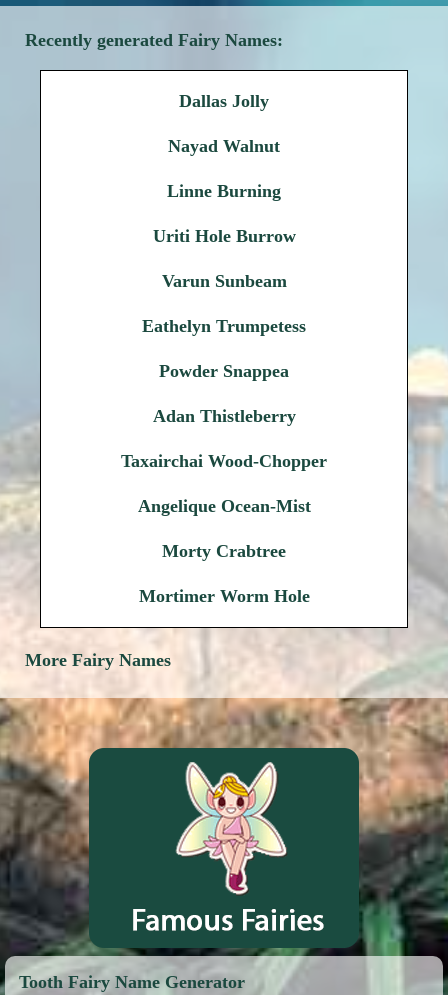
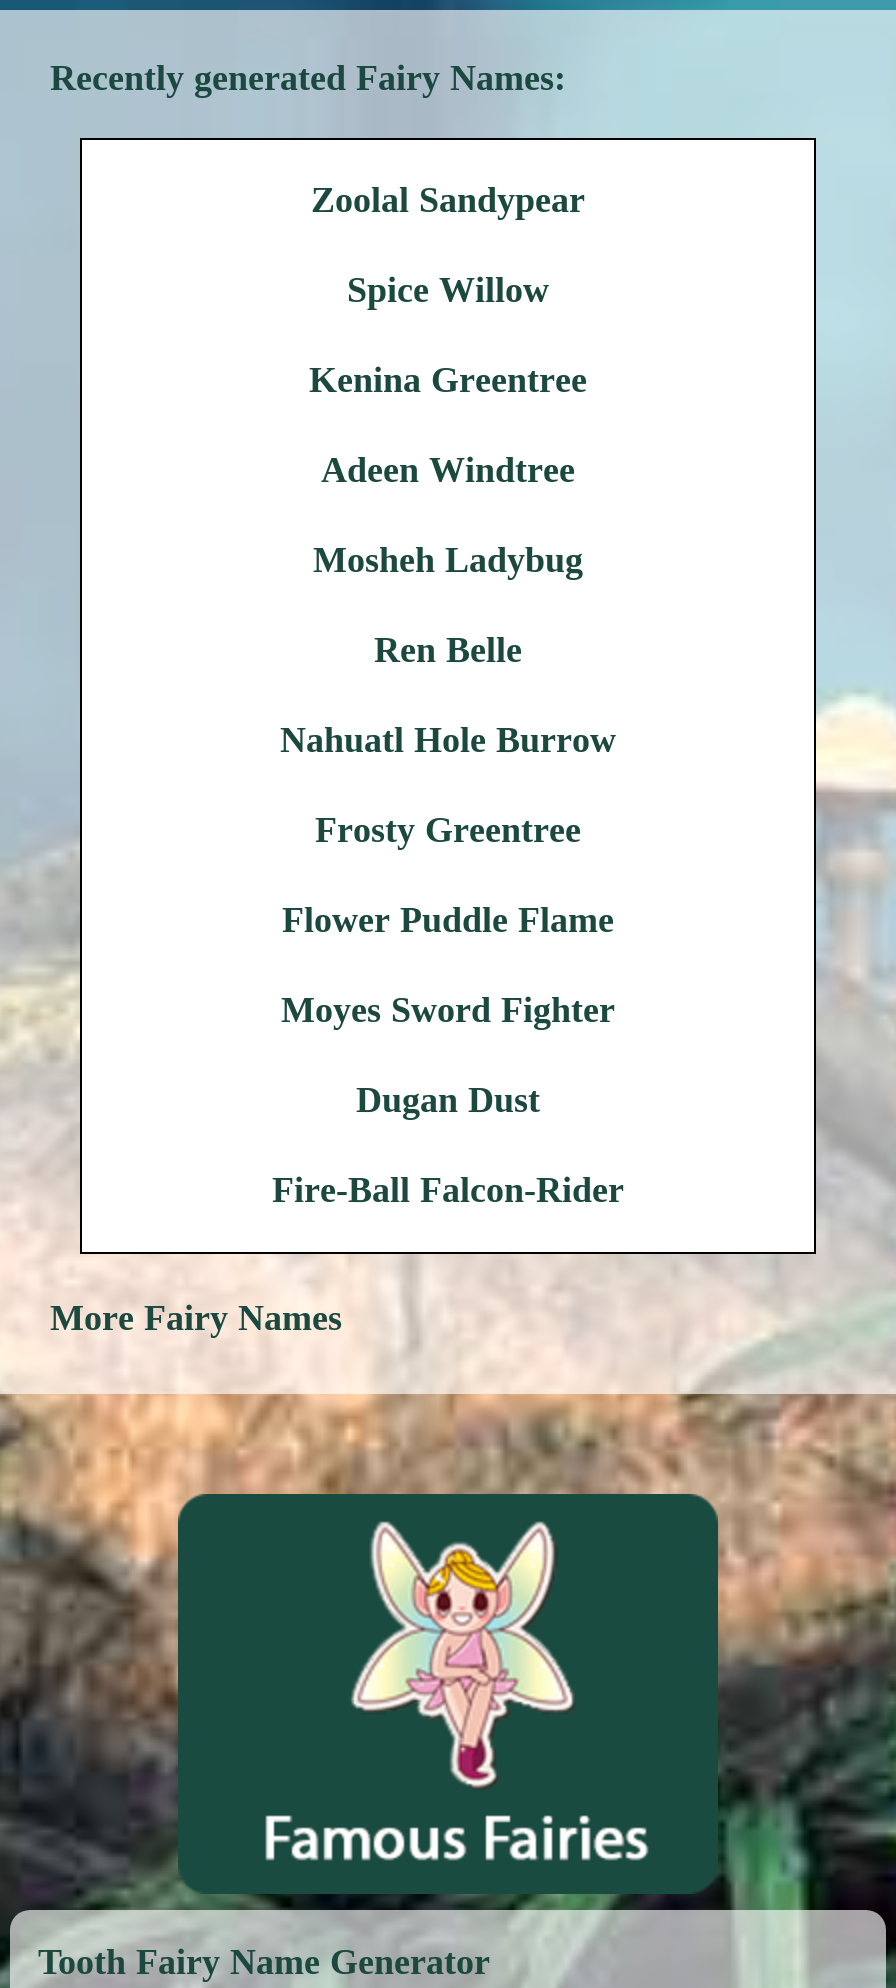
- Dallas Jolly
+ Zoolal Sandypear

- Nayad Walnut
+ Spice Willow

- Linne Burning
+ Kenina Greentree

- Uriti Hole Burrow
+ Adeen Windtree

- Varun Sunbeam
+ Mosheh Ladybug

- Eathelyn Trumpetess
+ Ren Belle

- Powder Snappea
+ Nahuatl Hole Burrow

- Adan Thistleberry
+ Frosty Greentree

- Taxairchai Wood-Chopper
+ Flower Puddle Flame

- Angelique Ocean-Mist
+ Moyes Sword Fighter

- Morty Crabtree
+ Dugan Dust

- Mortimer Worm Hole
+ Fire-Ball Falcon-Rider
